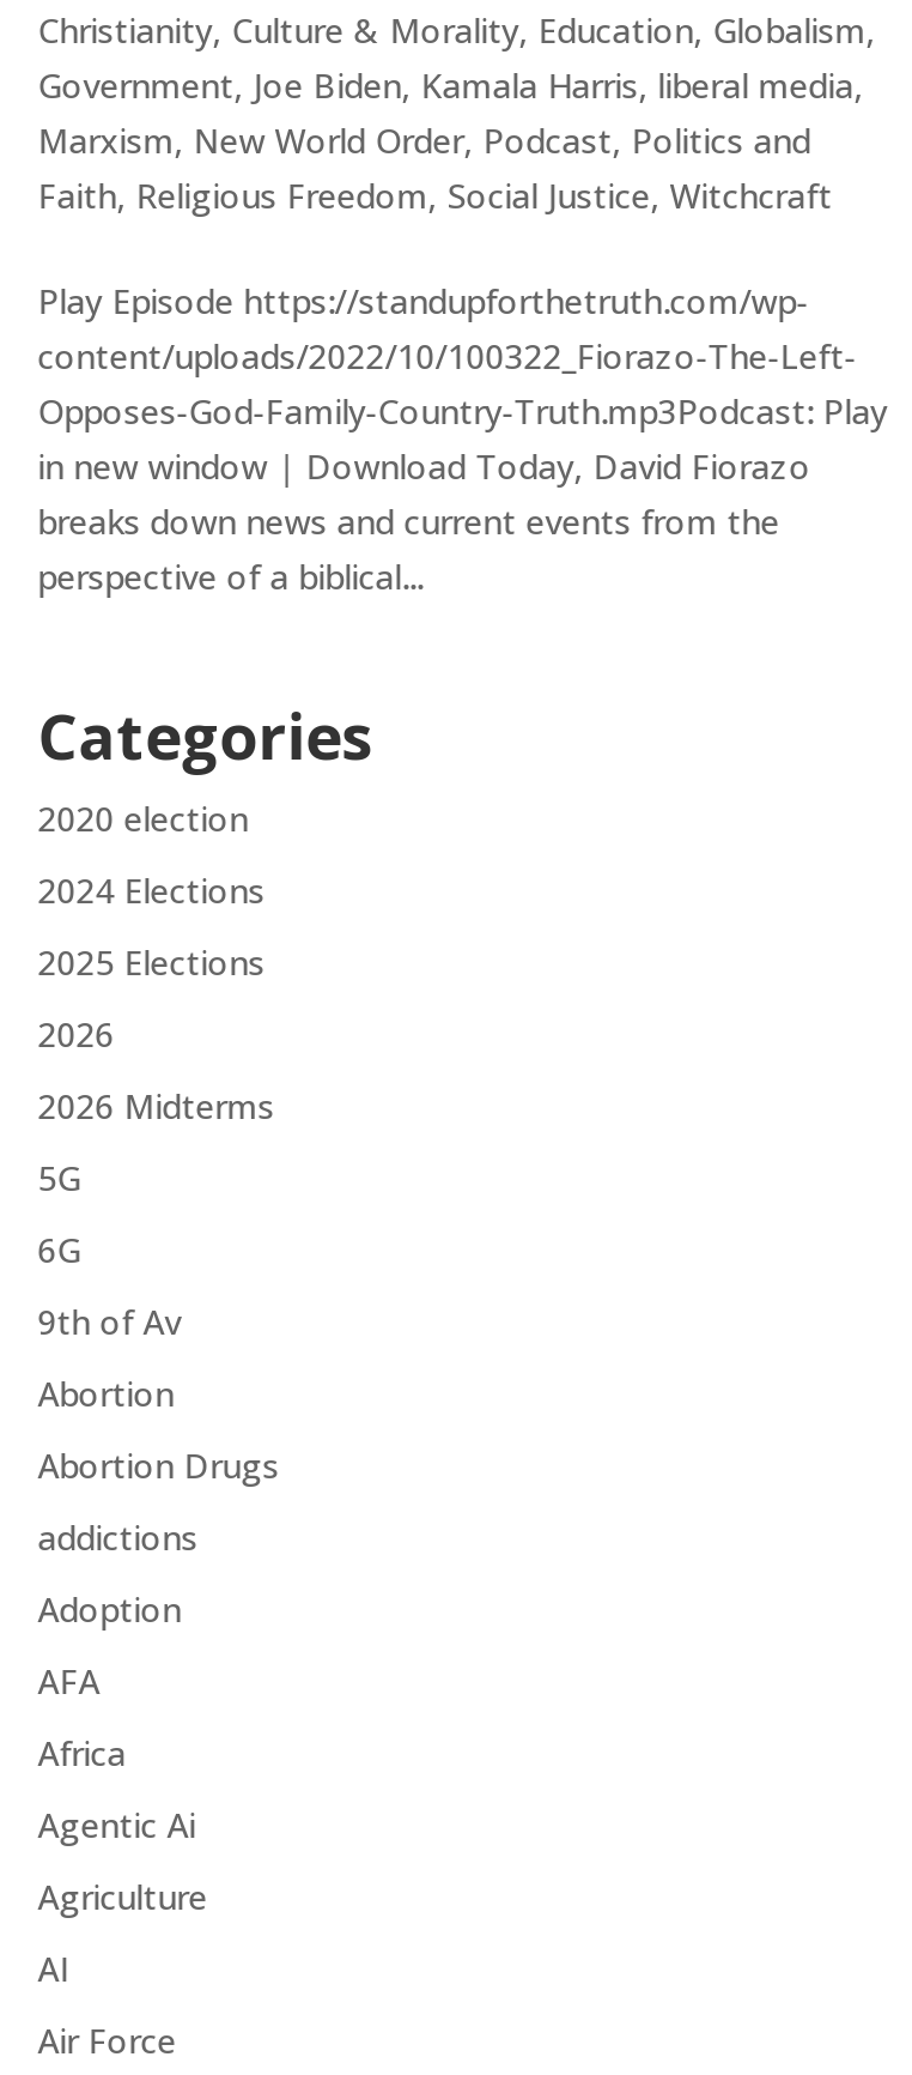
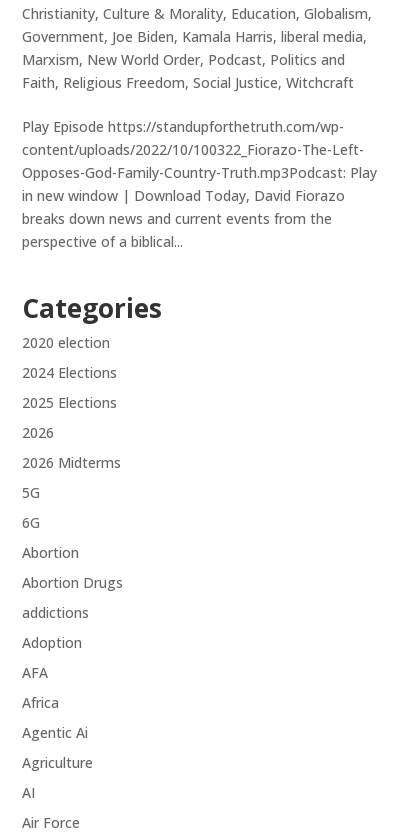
- 9th of Av
